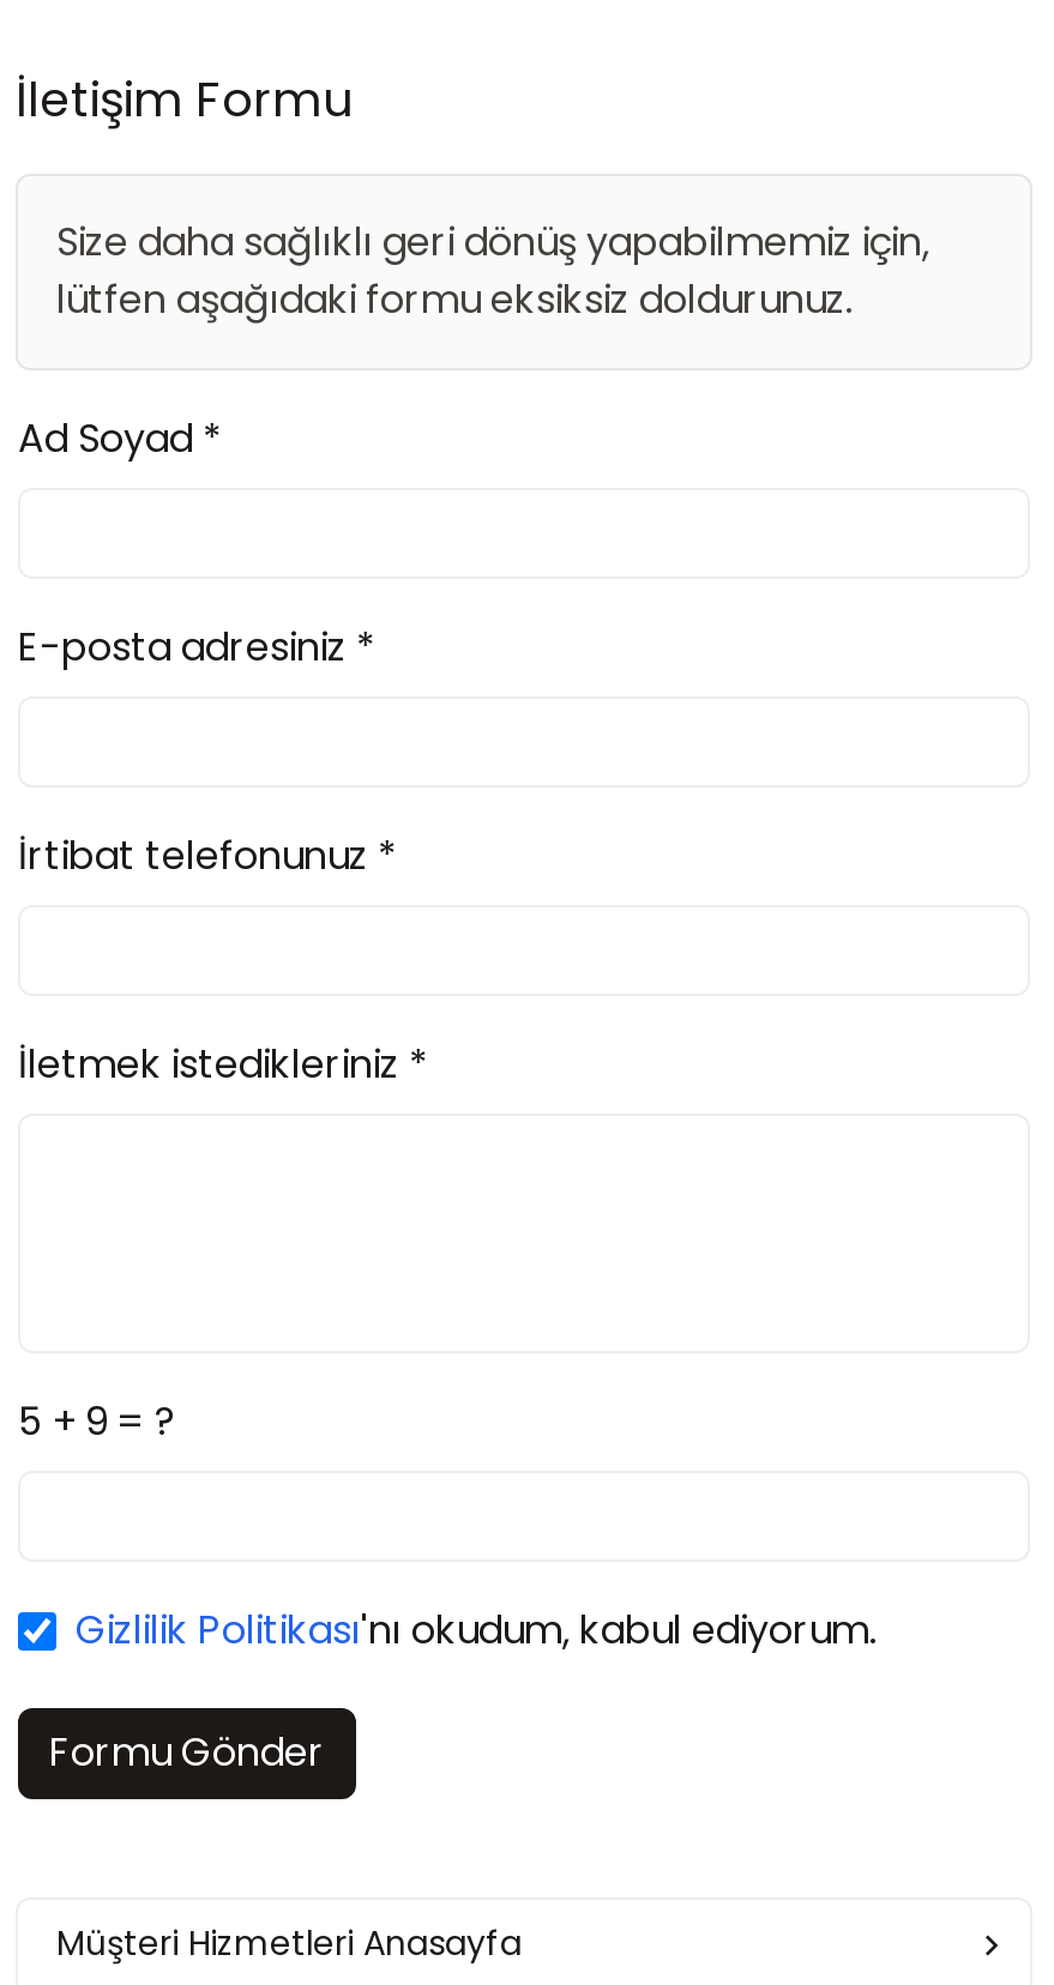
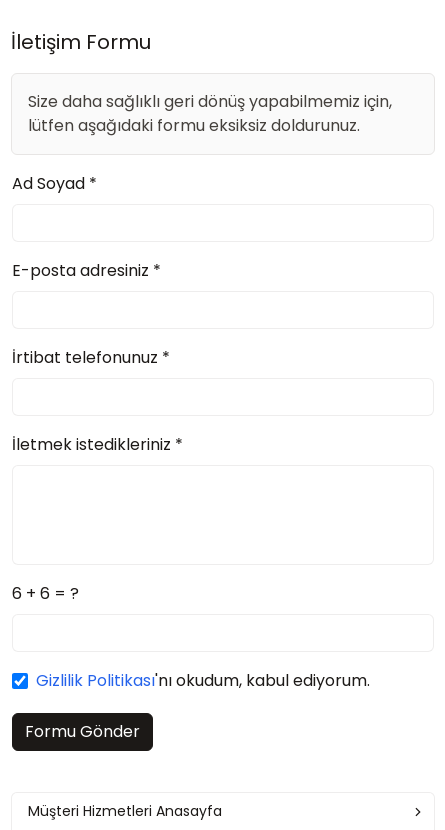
- 5 + 9 = ?
+ 6 + 6 = ?
